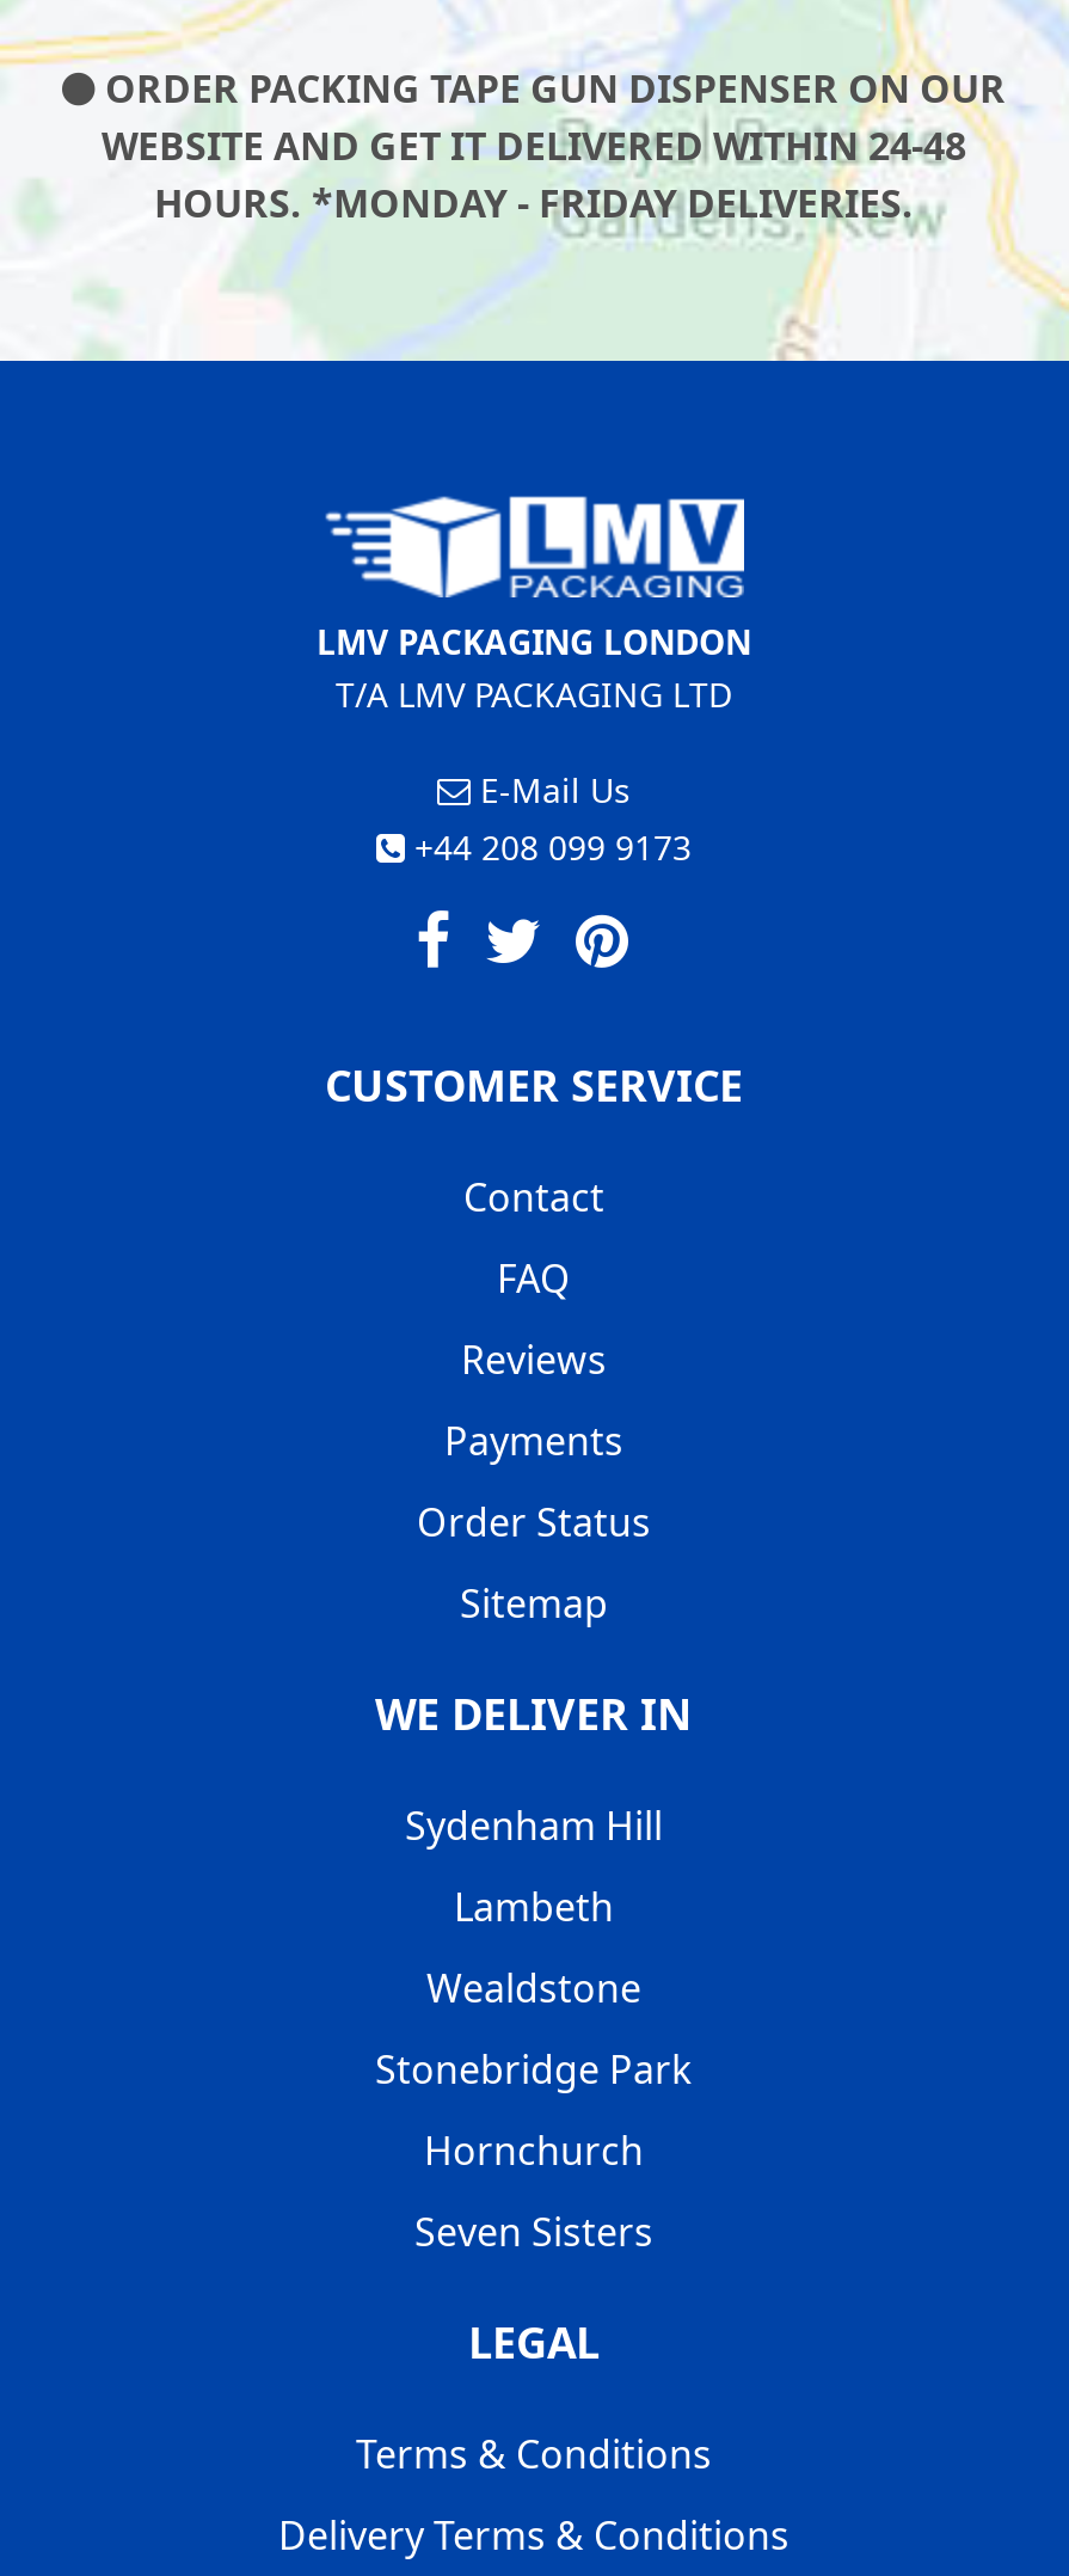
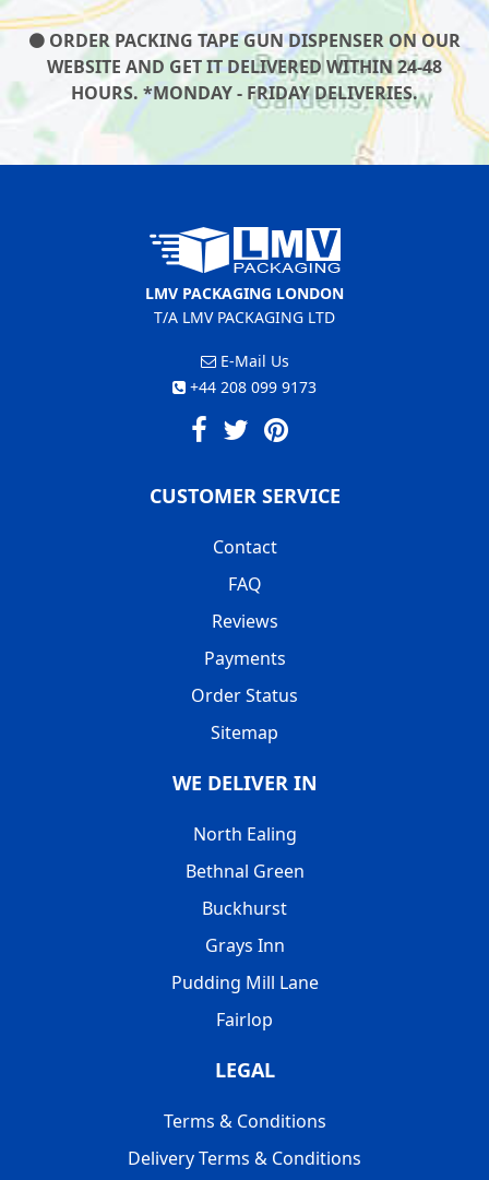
- Sydenham Hill
+ North Ealing

- Lambeth
+ Bethnal Green

- Wealdstone
+ Buckhurst

- Stonebridge Park
+ Grays Inn

- Hornchurch
+ Pudding Mill Lane

- Seven Sisters
+ Fairlop
